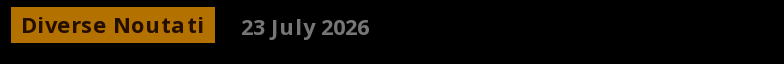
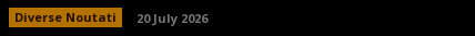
- Diverse Noutati 23 July 2026
+ Diverse Noutati 20 July 2026
